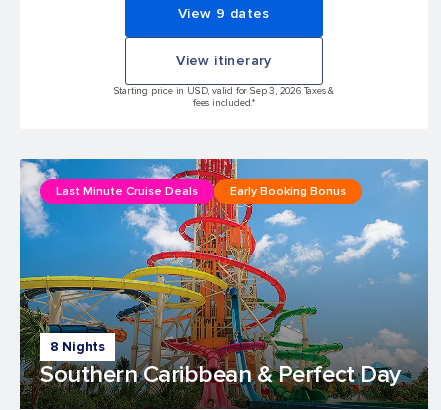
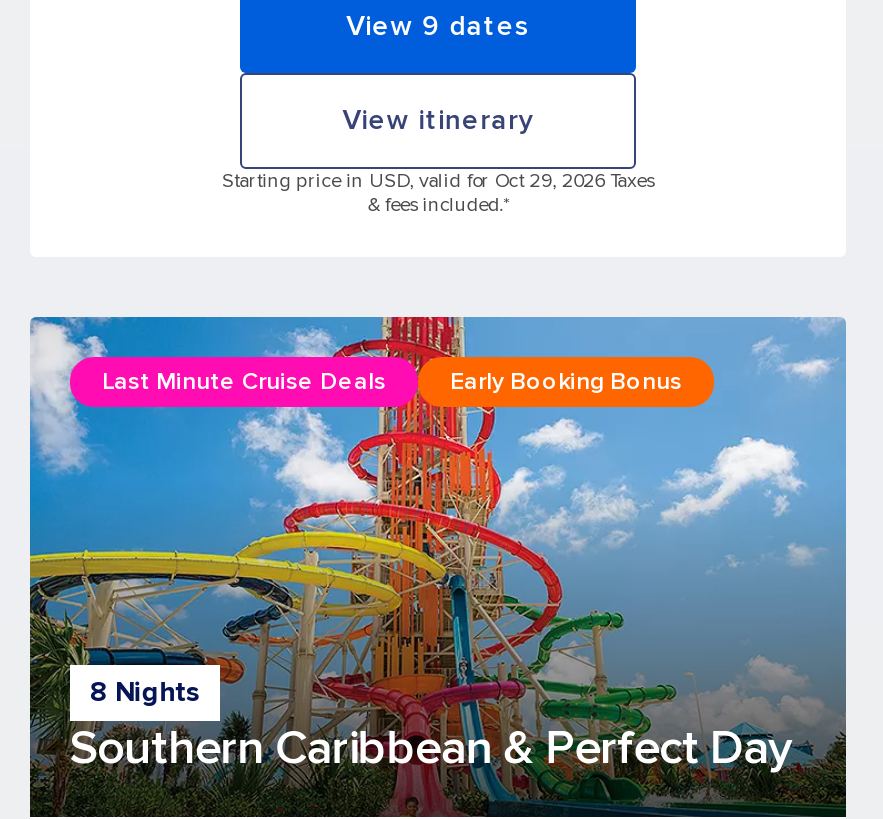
- Starting price in USD, valid for Sep 3, 2026 Taxes &
- fees included.*
+ Starting price in USD, valid for Oct 29, 2026 Taxes
+ & fees included.*
